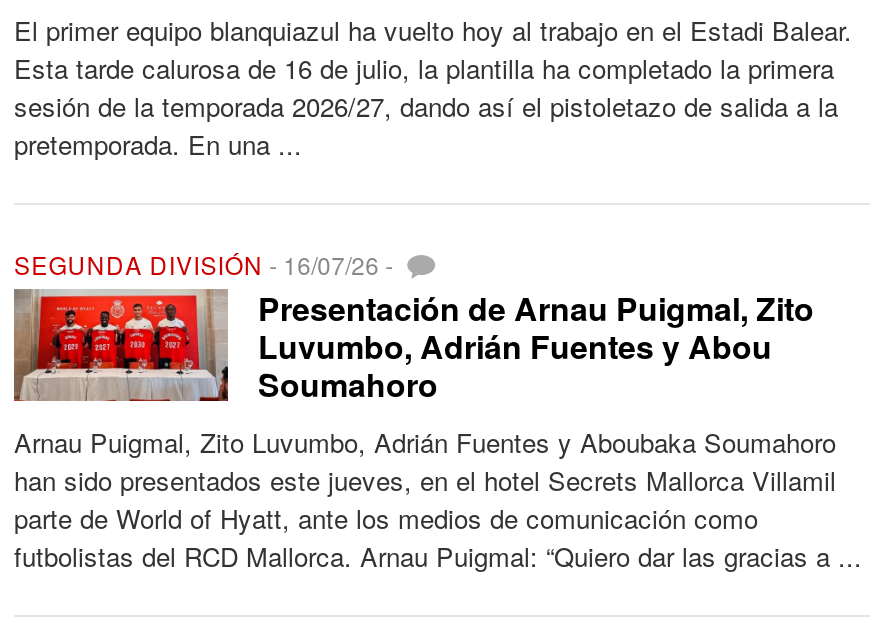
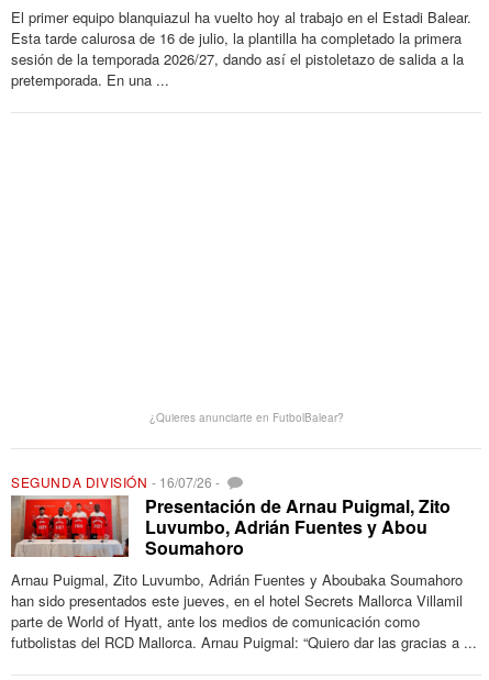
+ ¿Quieres anunciarte en FutbolBalear?
